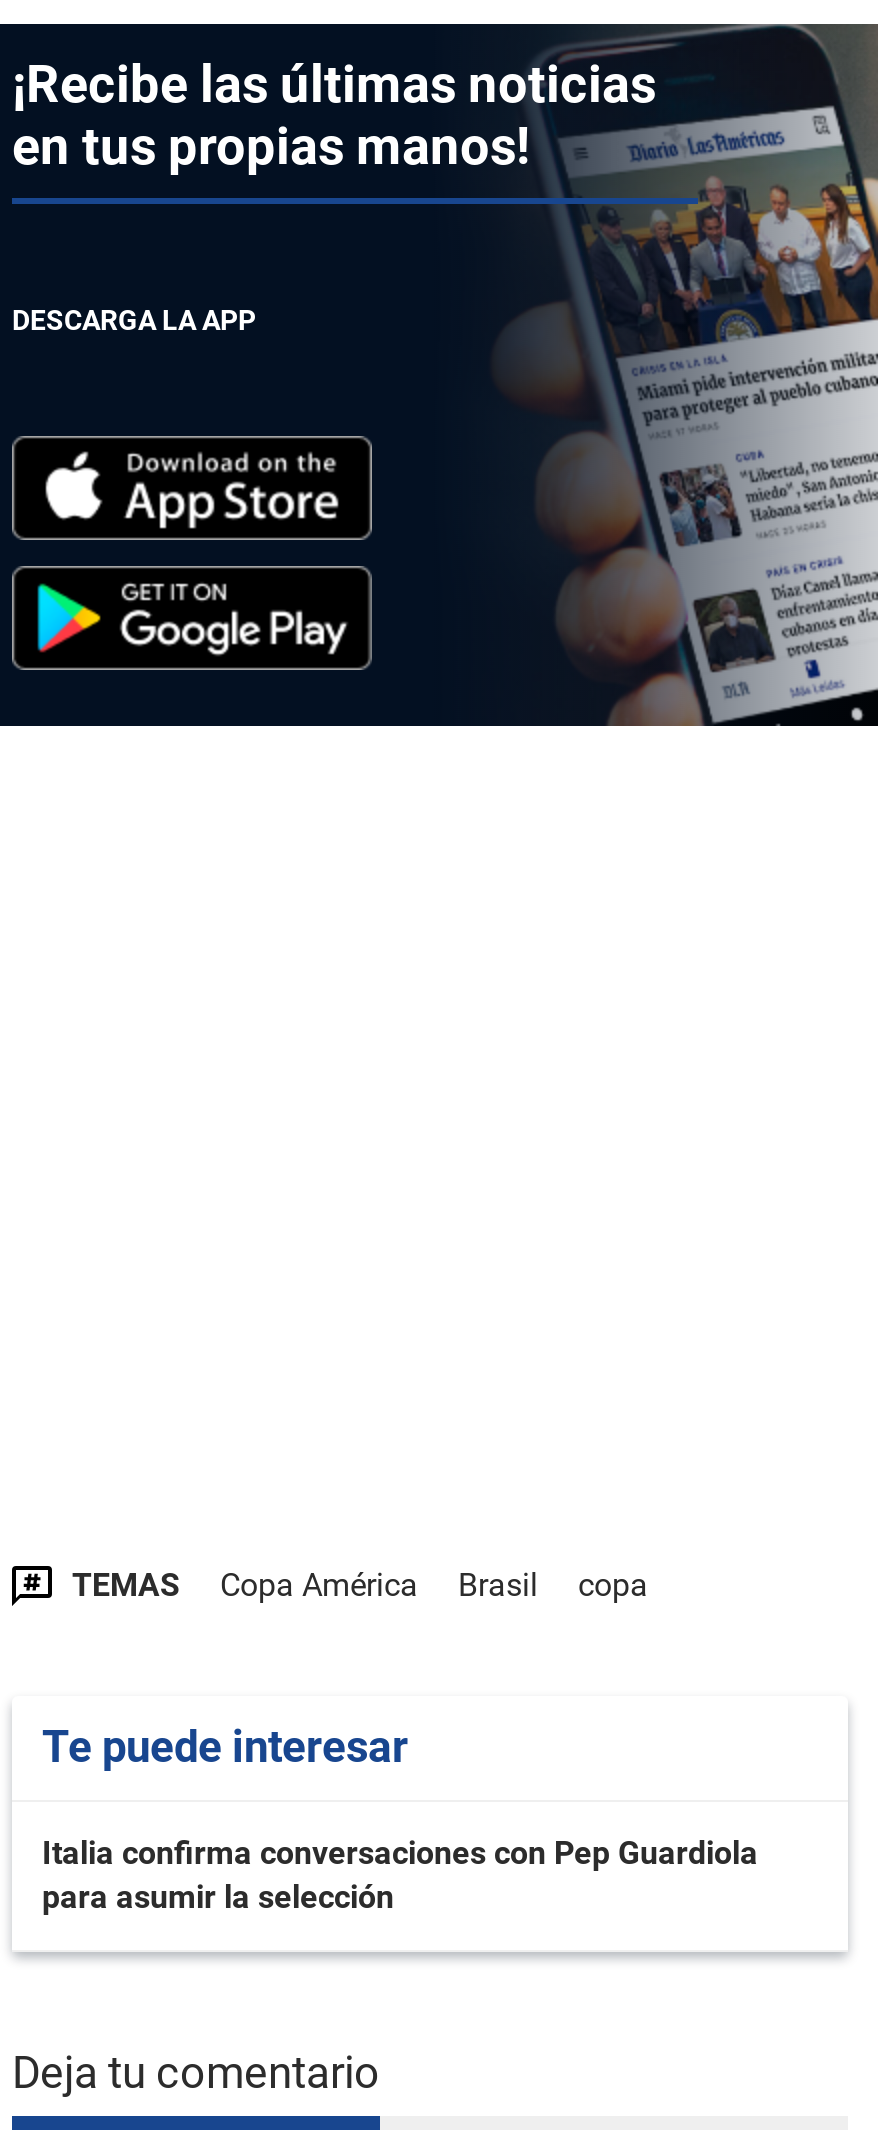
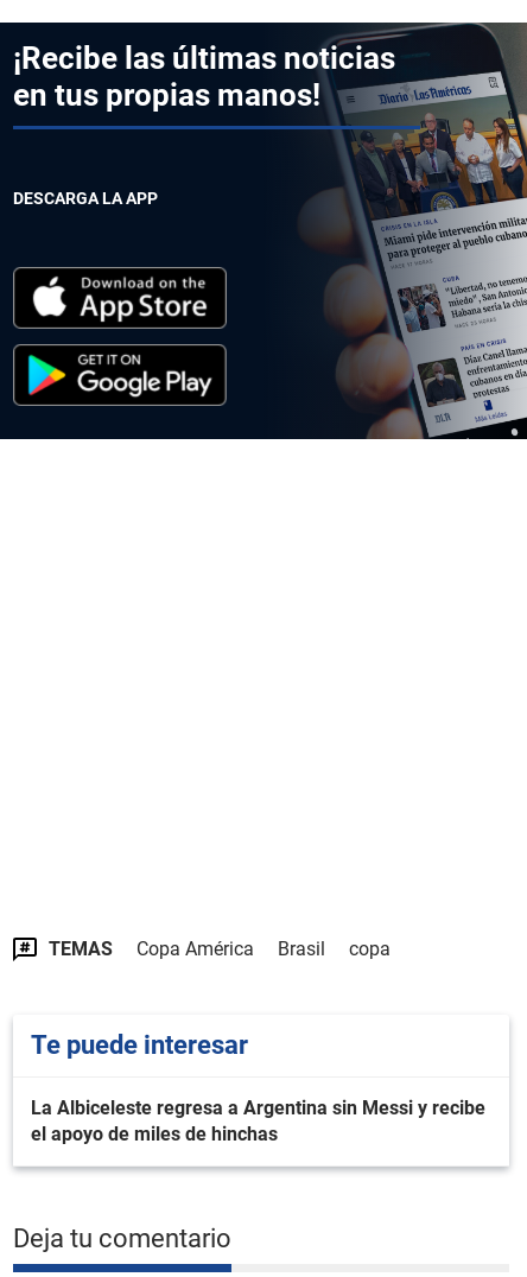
- Italia confirma conversaciones con Pep Guardiola
- para asumir la selección
+ La Albiceleste regresa a Argentina sin Messi y recibe
+ el apoyo de miles de hinchas
